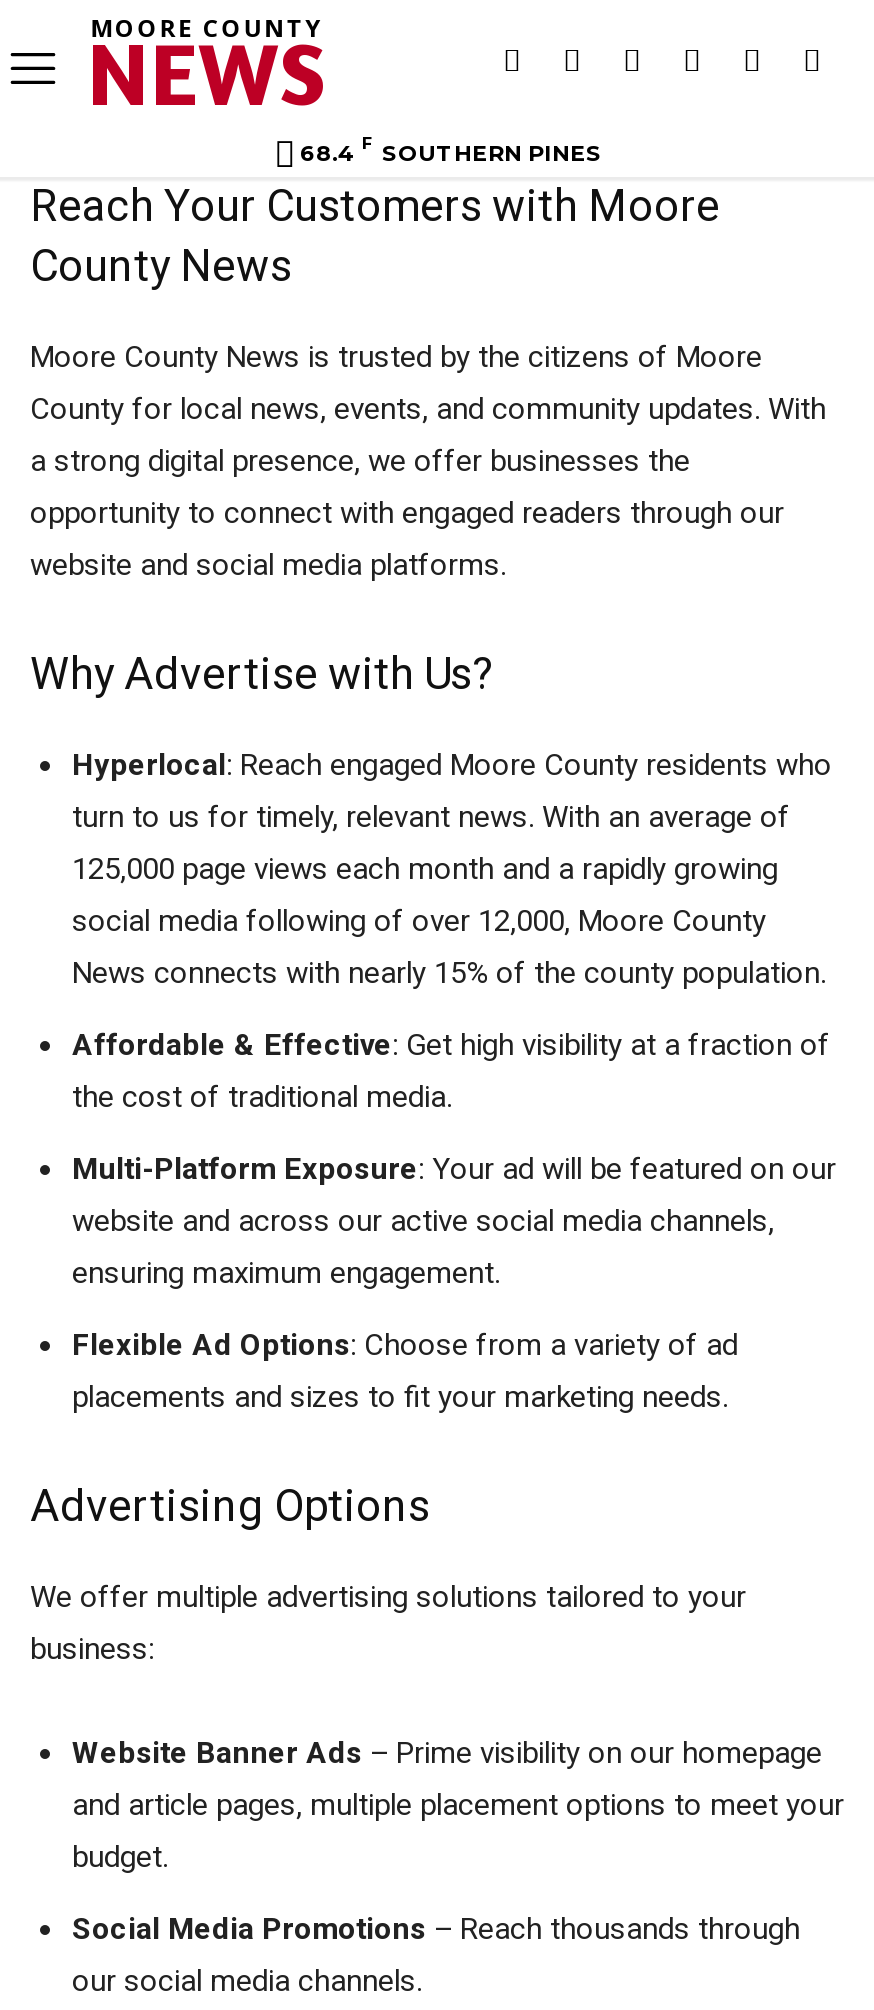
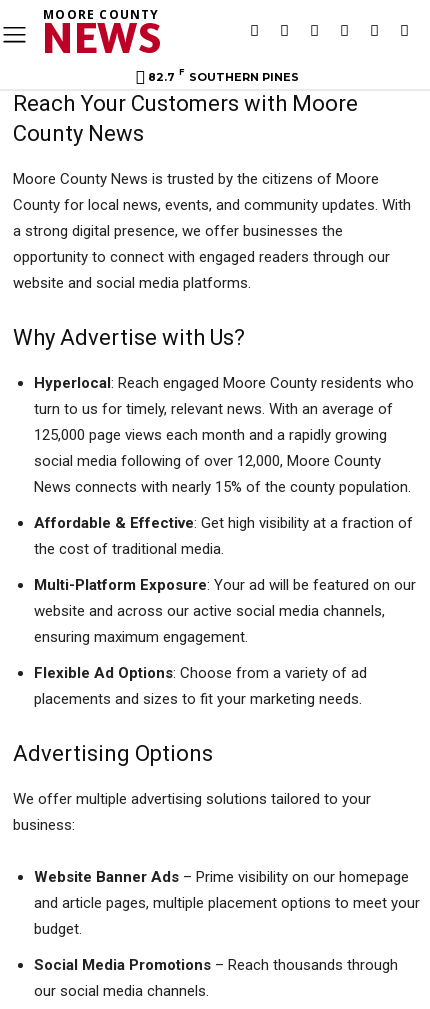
- 68.4 F SOUTHERN PINES
+ 82.7 F SOUTHERN PINES
